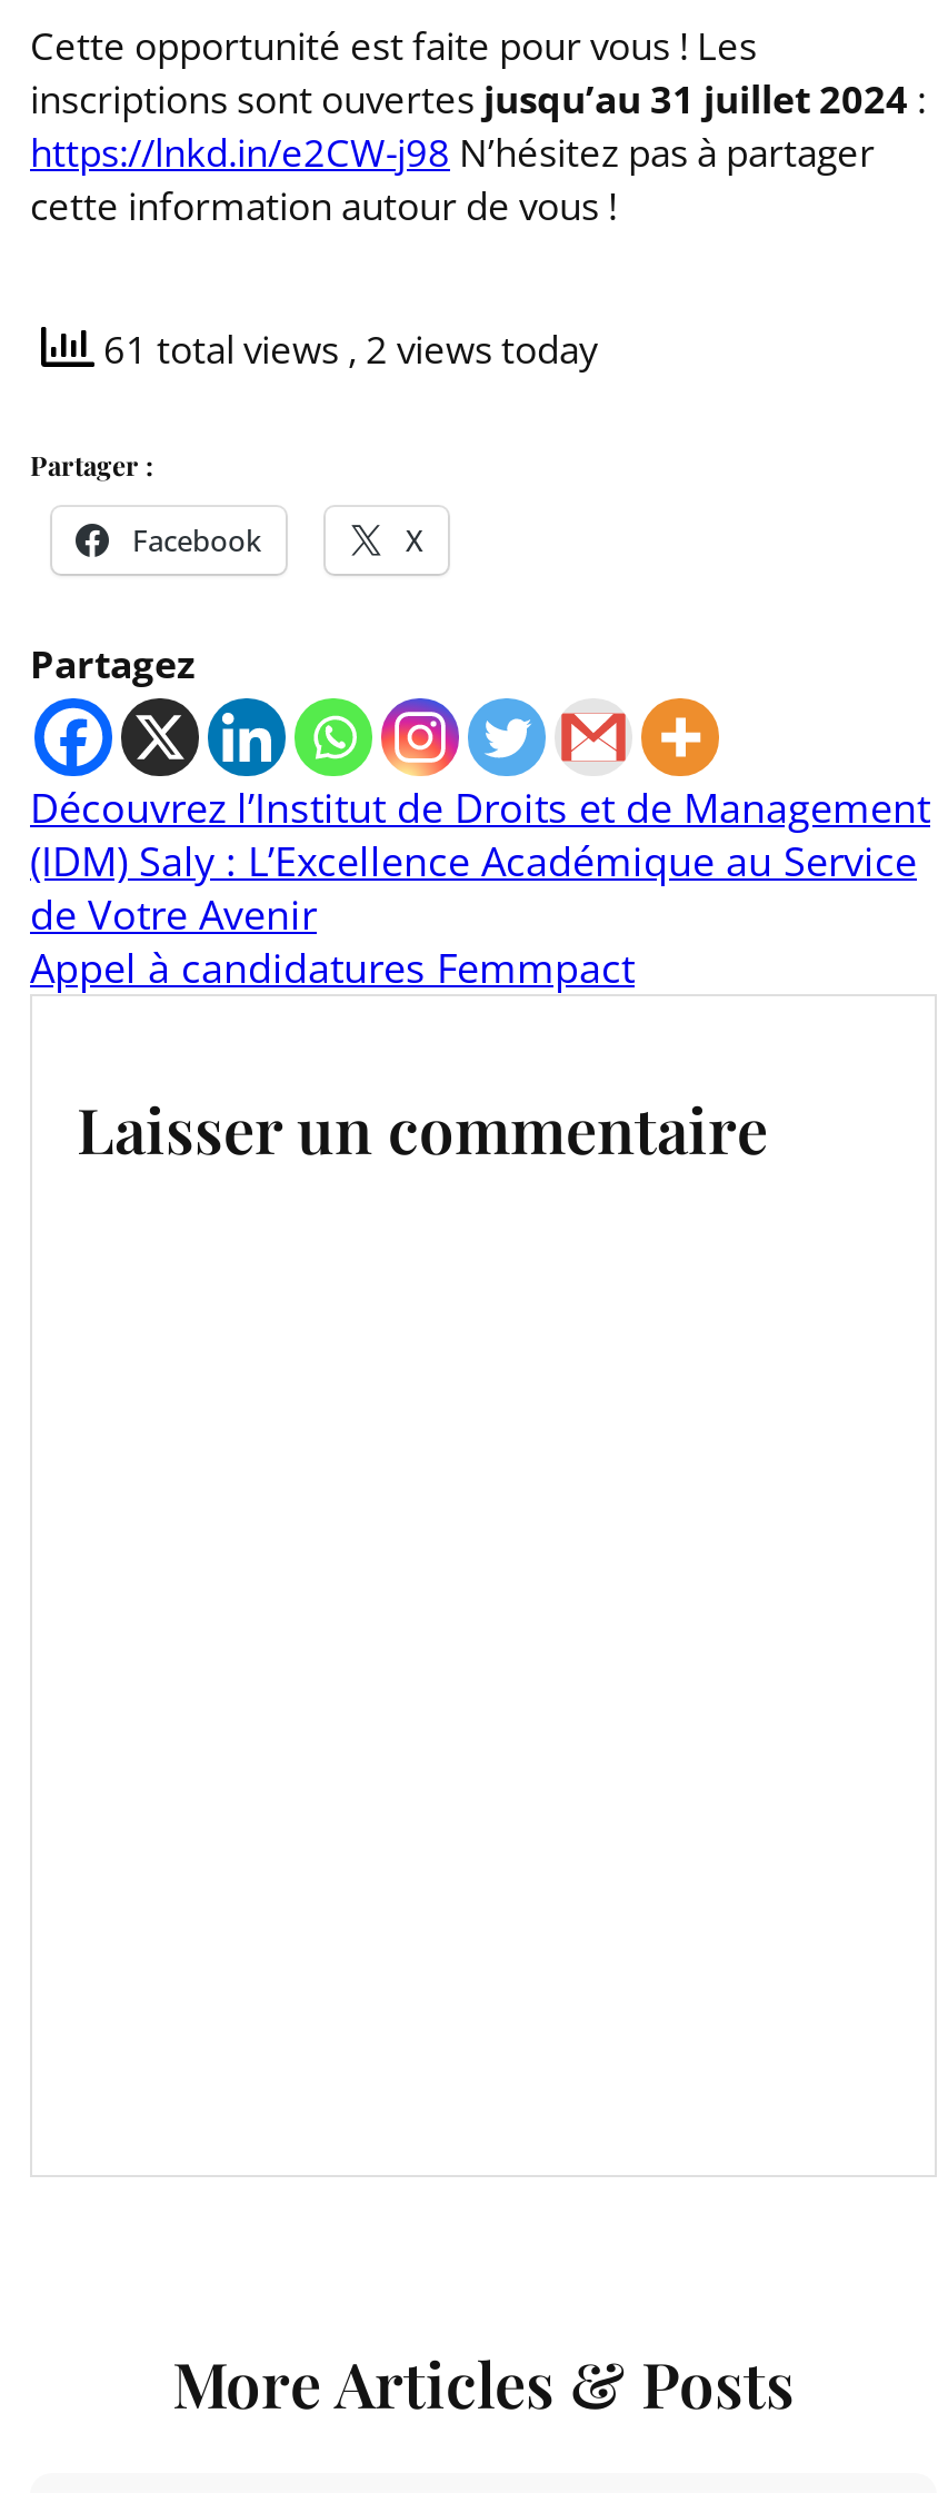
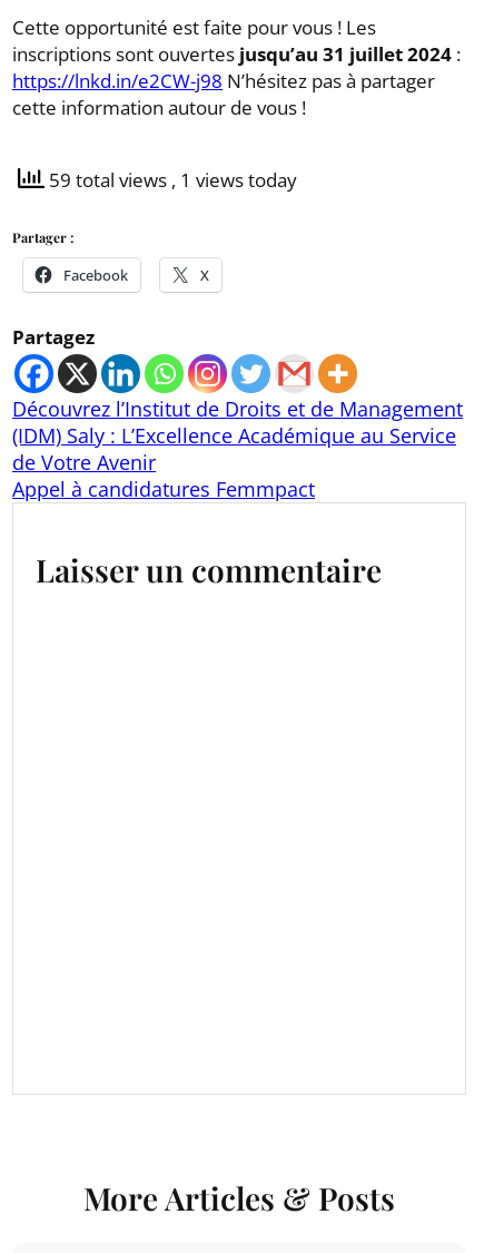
- 61 total views, 2 views today
+ 59 total views, 1 views today
